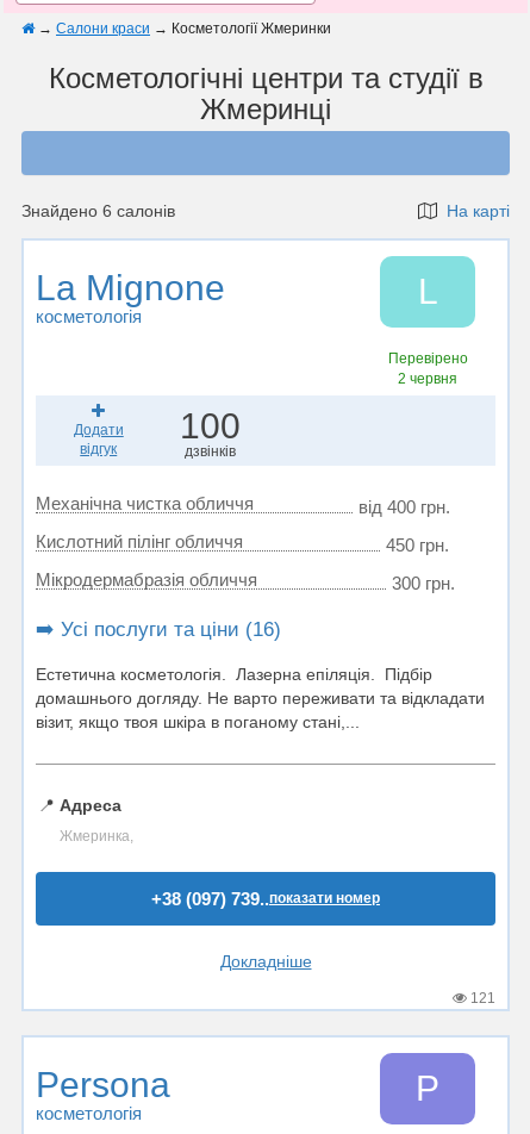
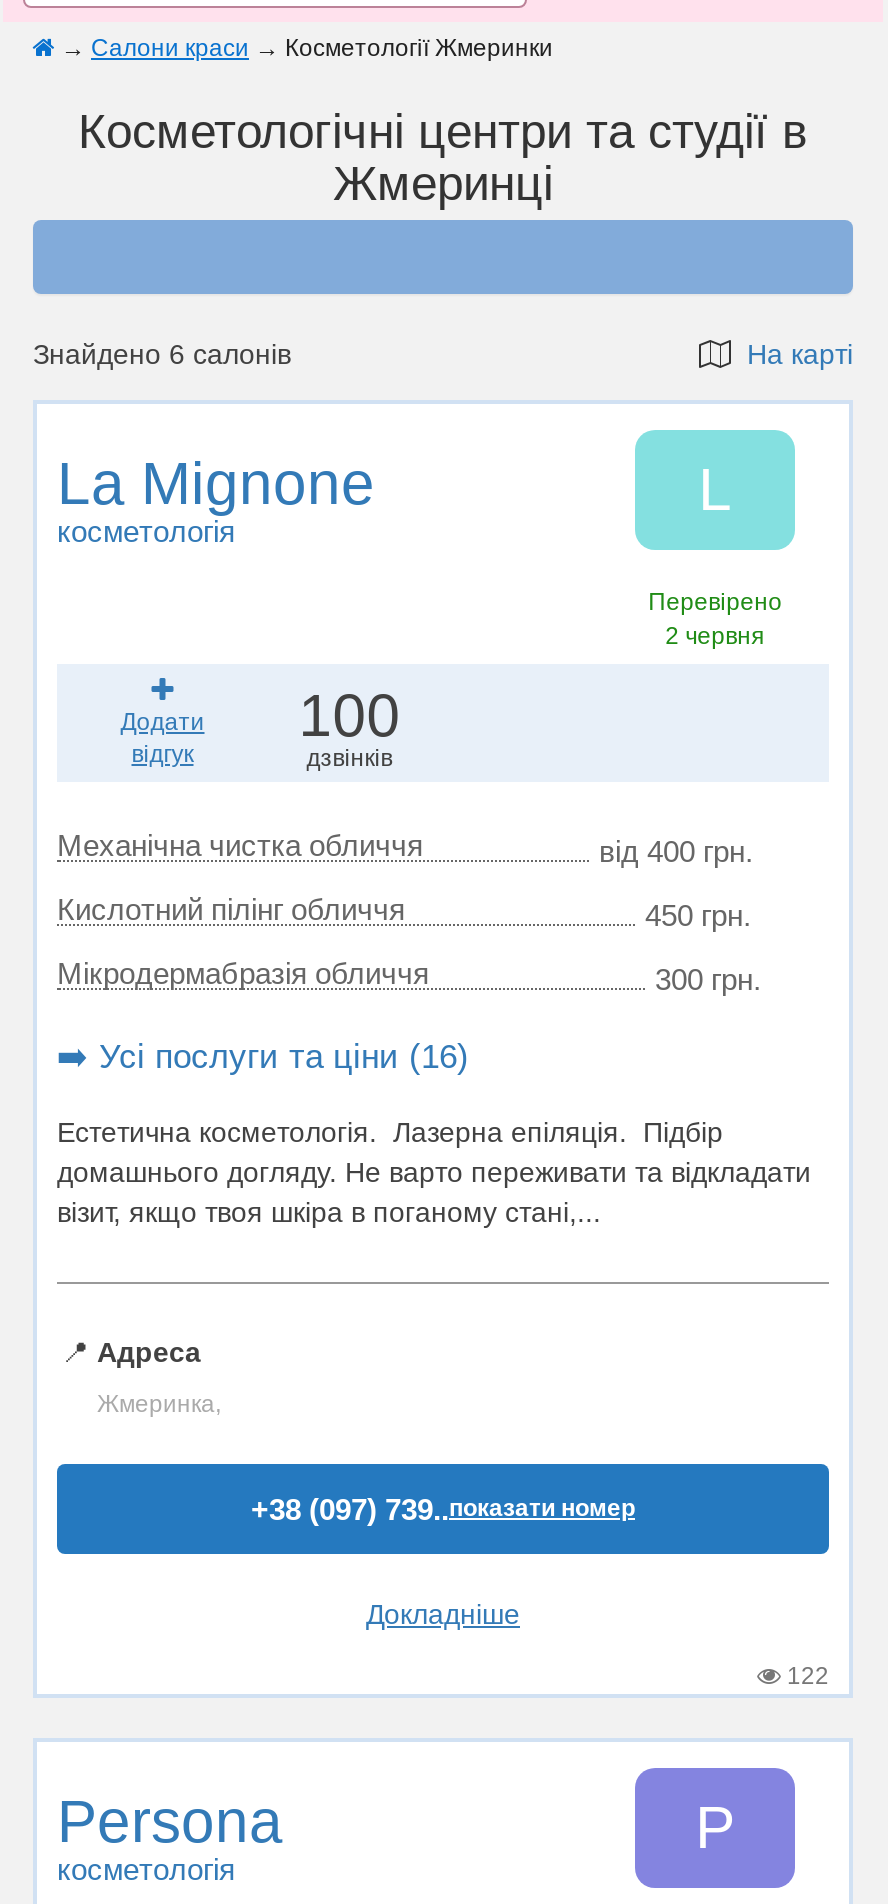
- 121
+ 122
